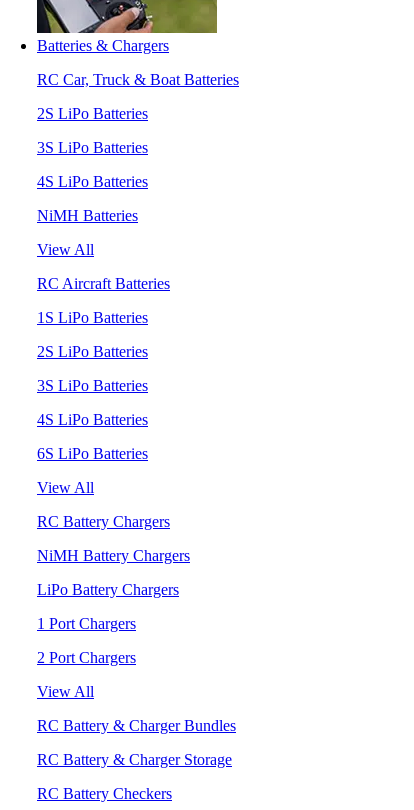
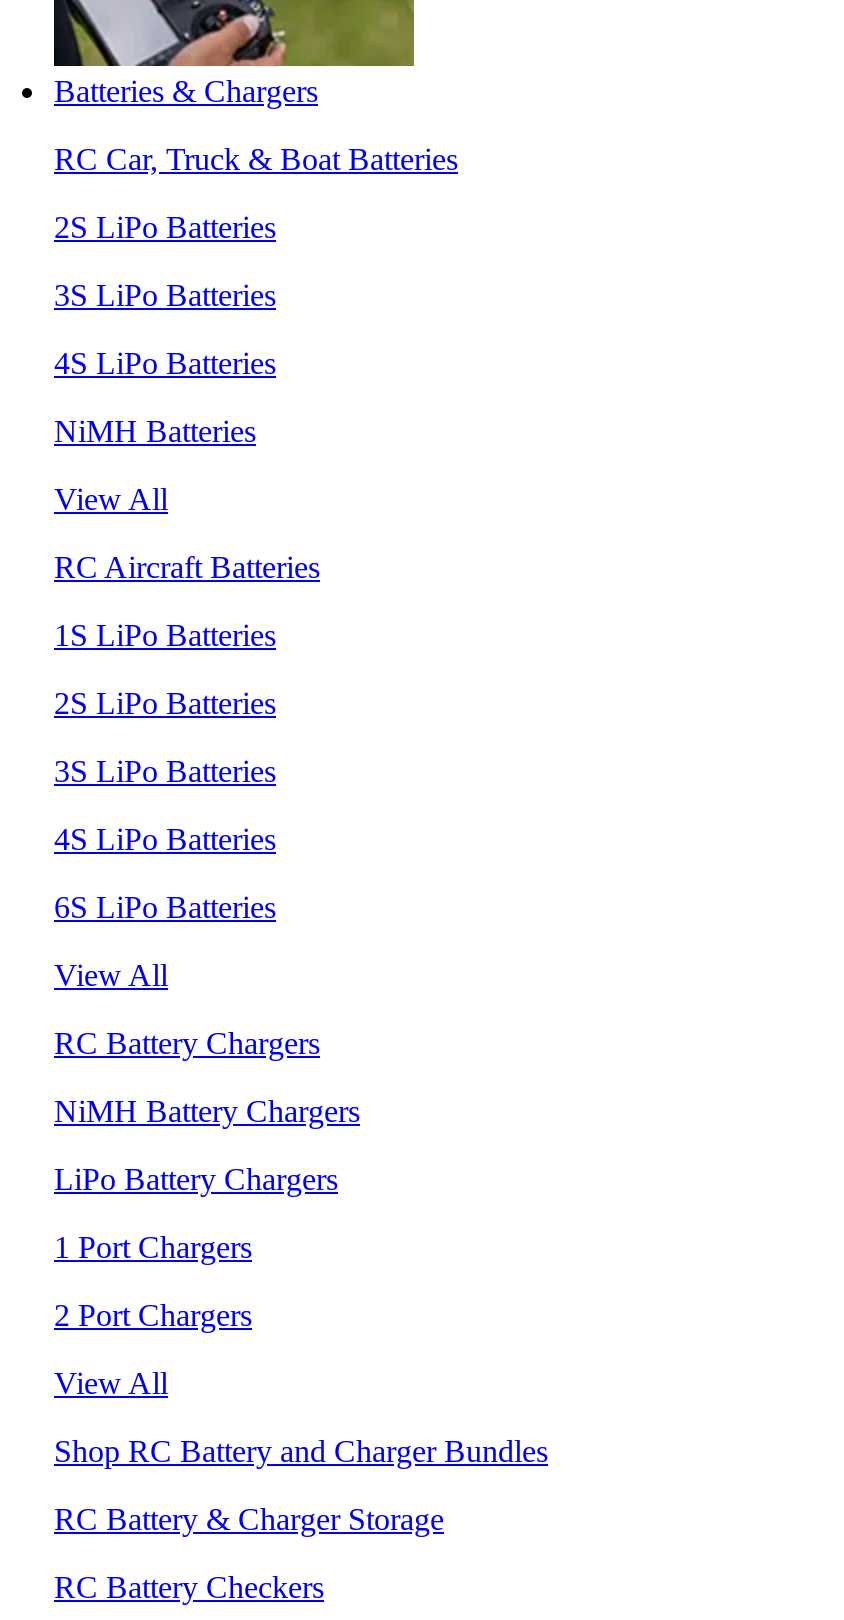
- RC Battery & Charger Bundles
+ Shop RC Battery and Charger Bundles
